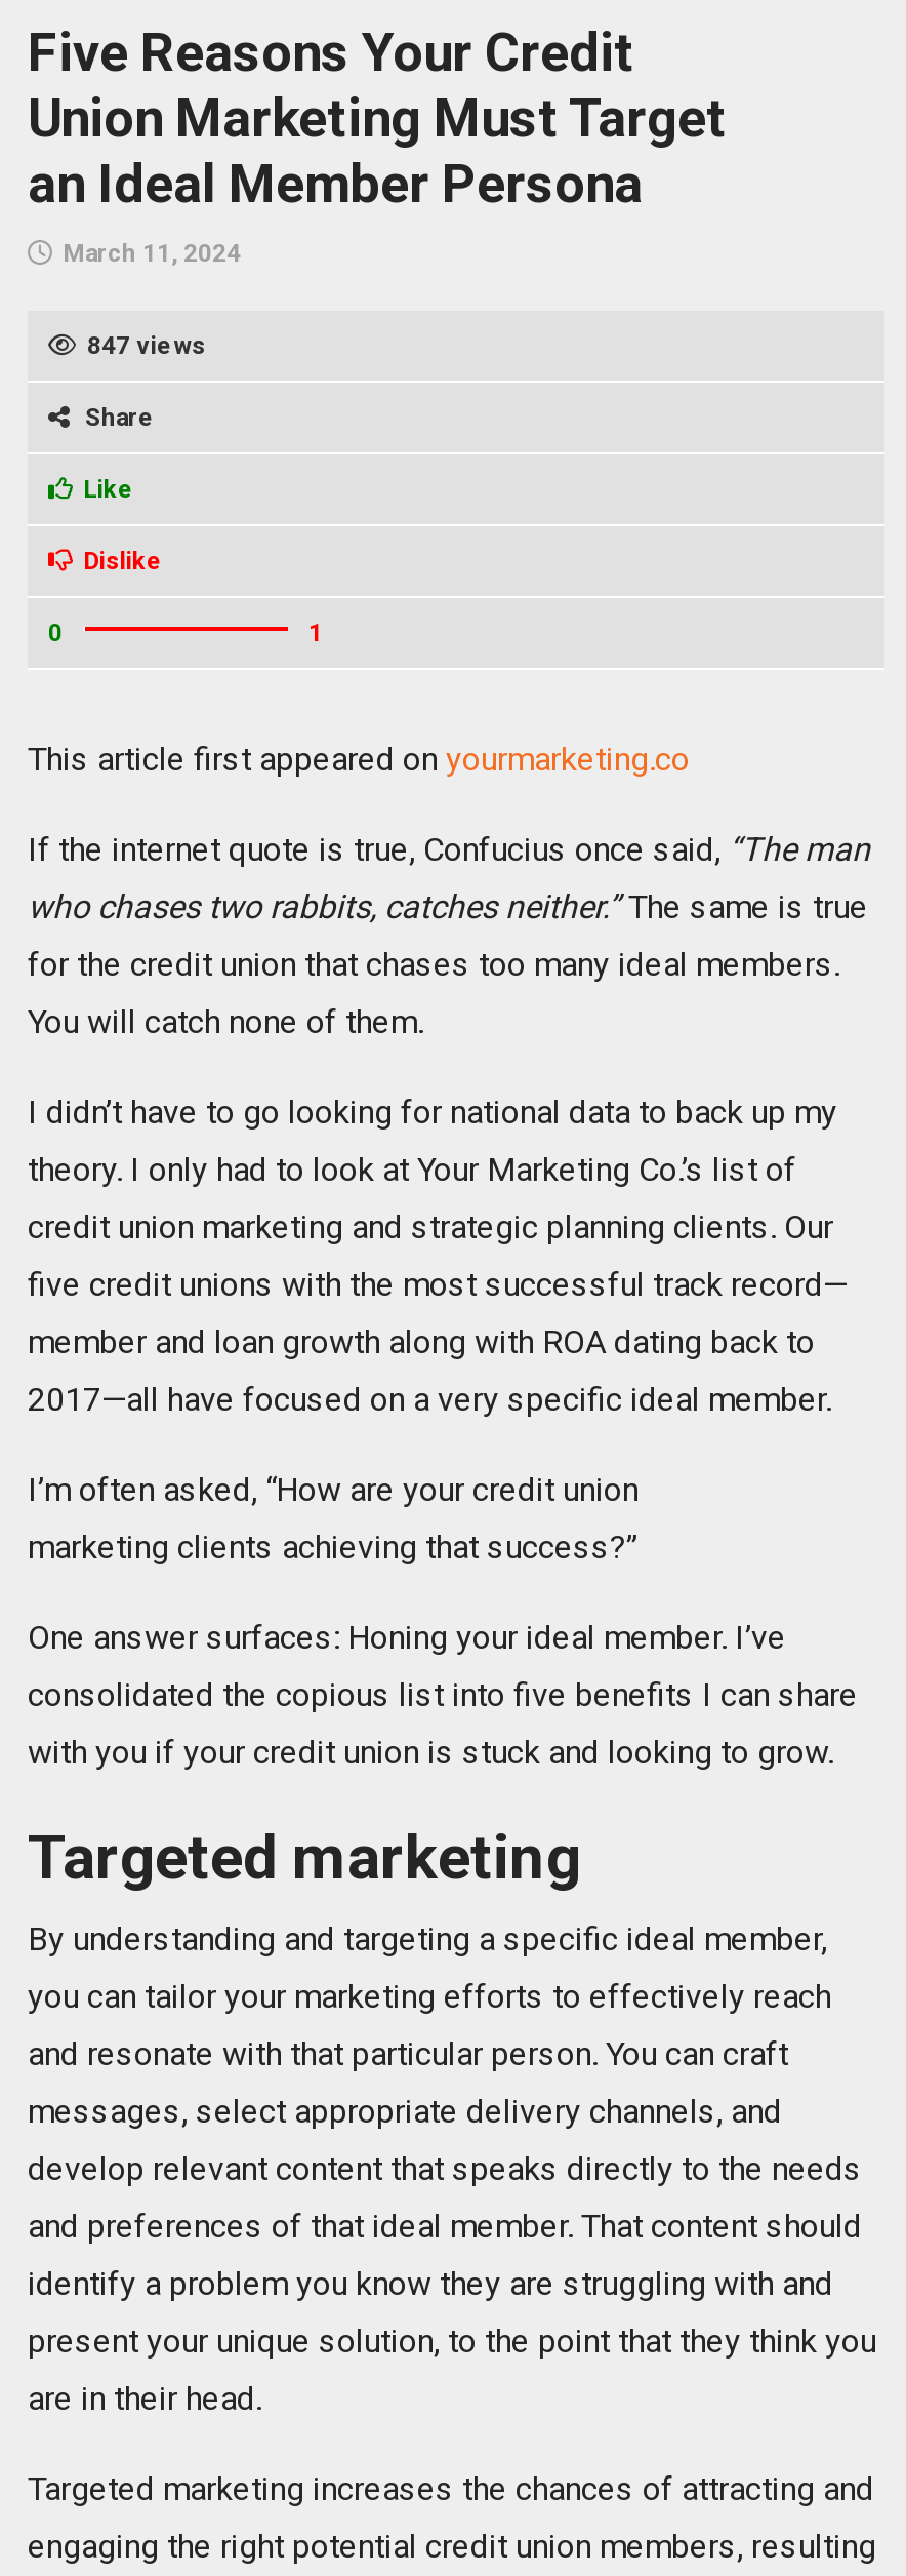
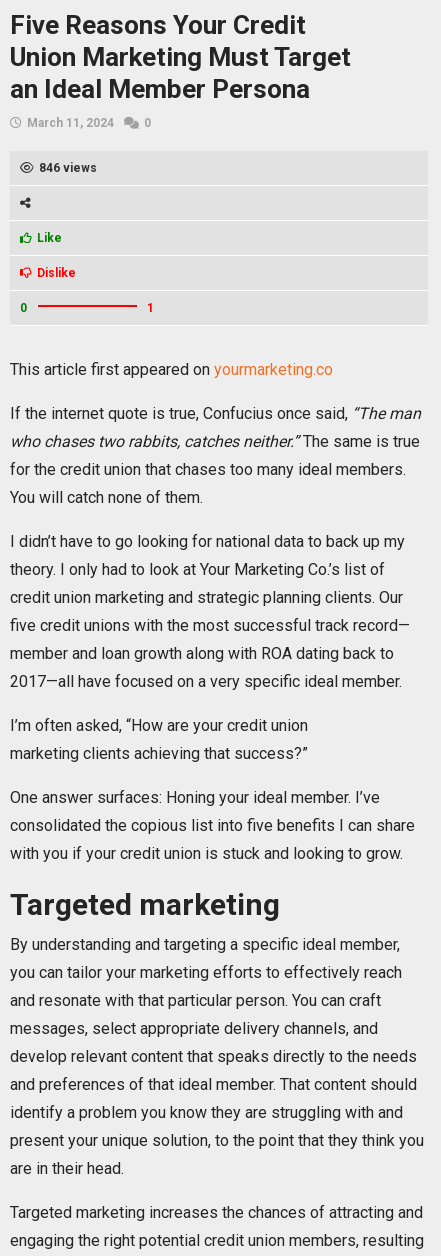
- 847 views
+ 0

- Share
+ 846 views
